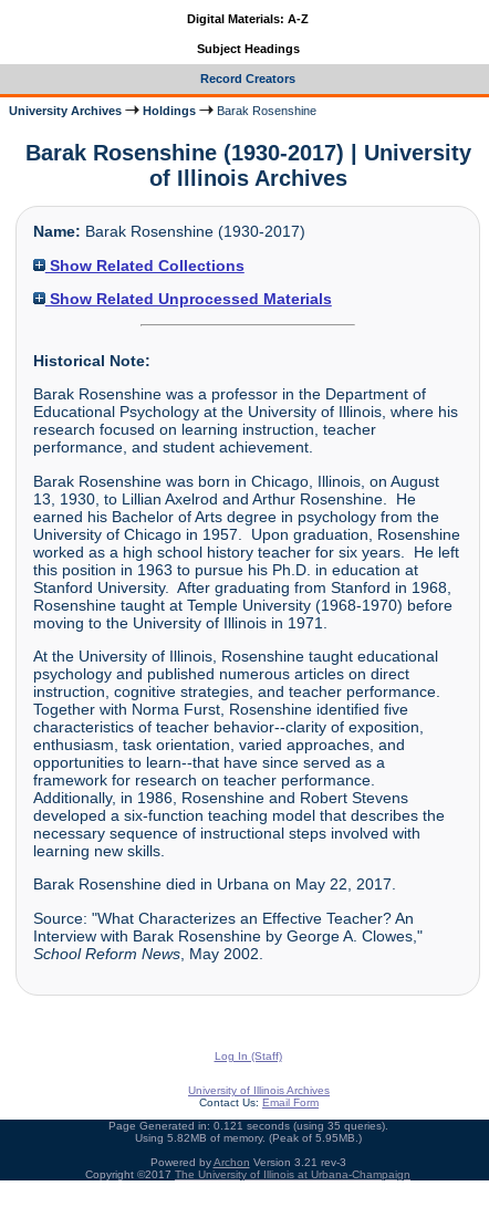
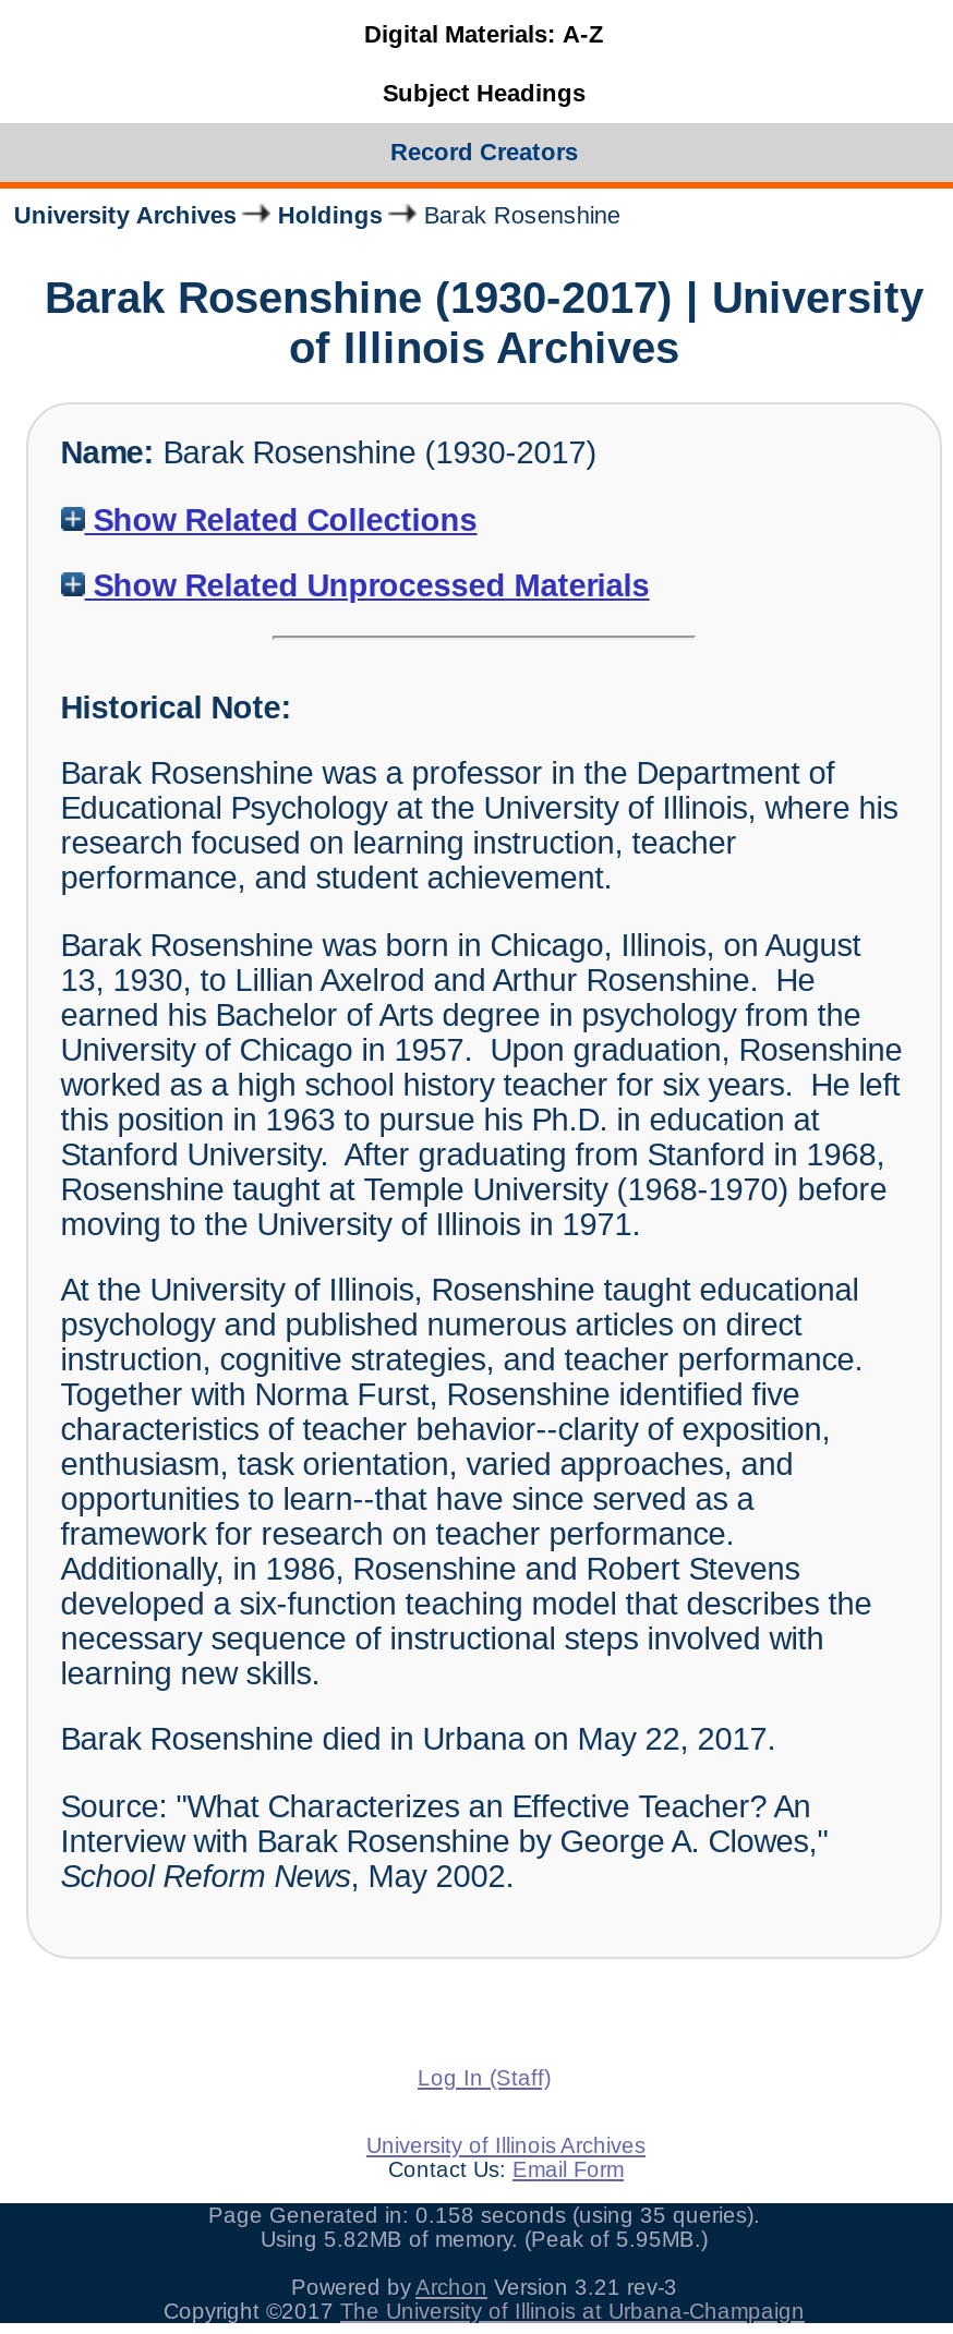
- Page Generated in: 0.121 seconds (using 35 queries).
+ Page Generated in: 0.158 seconds (using 35 queries).
